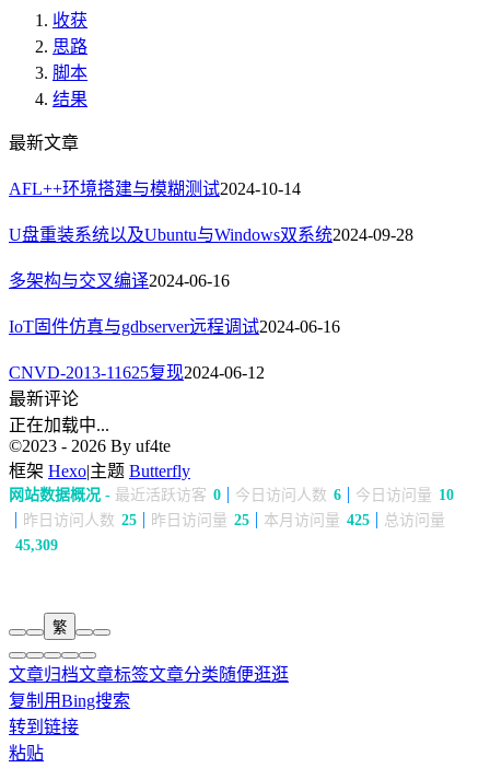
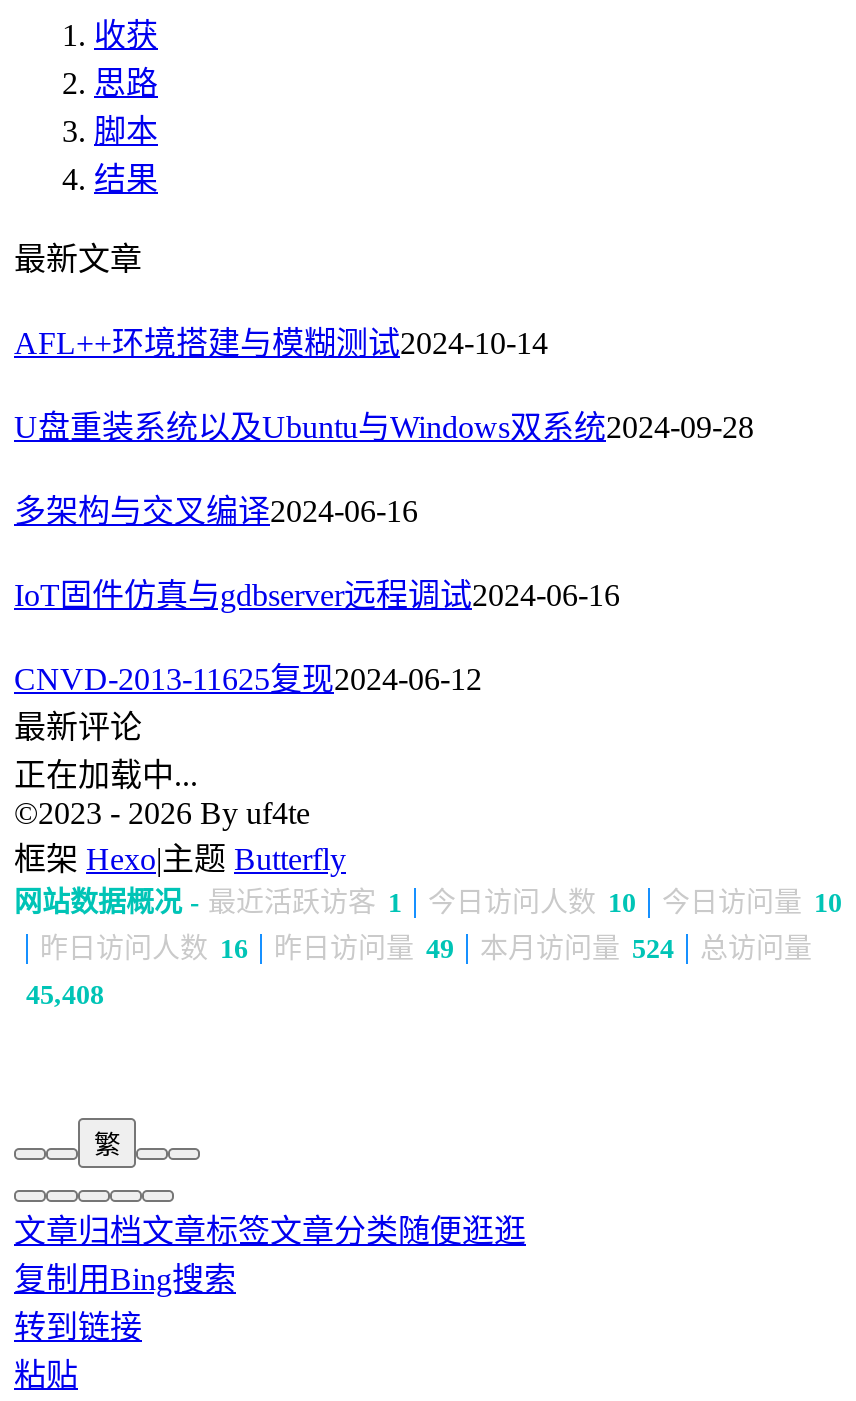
- 网站数据概况 -最近活跃访客 0
+ 网站数据概况 -最近活跃访客 1

- 今日访问人数 6
+ 今日访问人数 10

- 昨日访问人数 25
+ 昨日访问人数 16

- 昨日访问量 25
+ 昨日访问量 49

- 本月访问量 425
+ 本月访问量 524

- 45,309
+ 45,408
